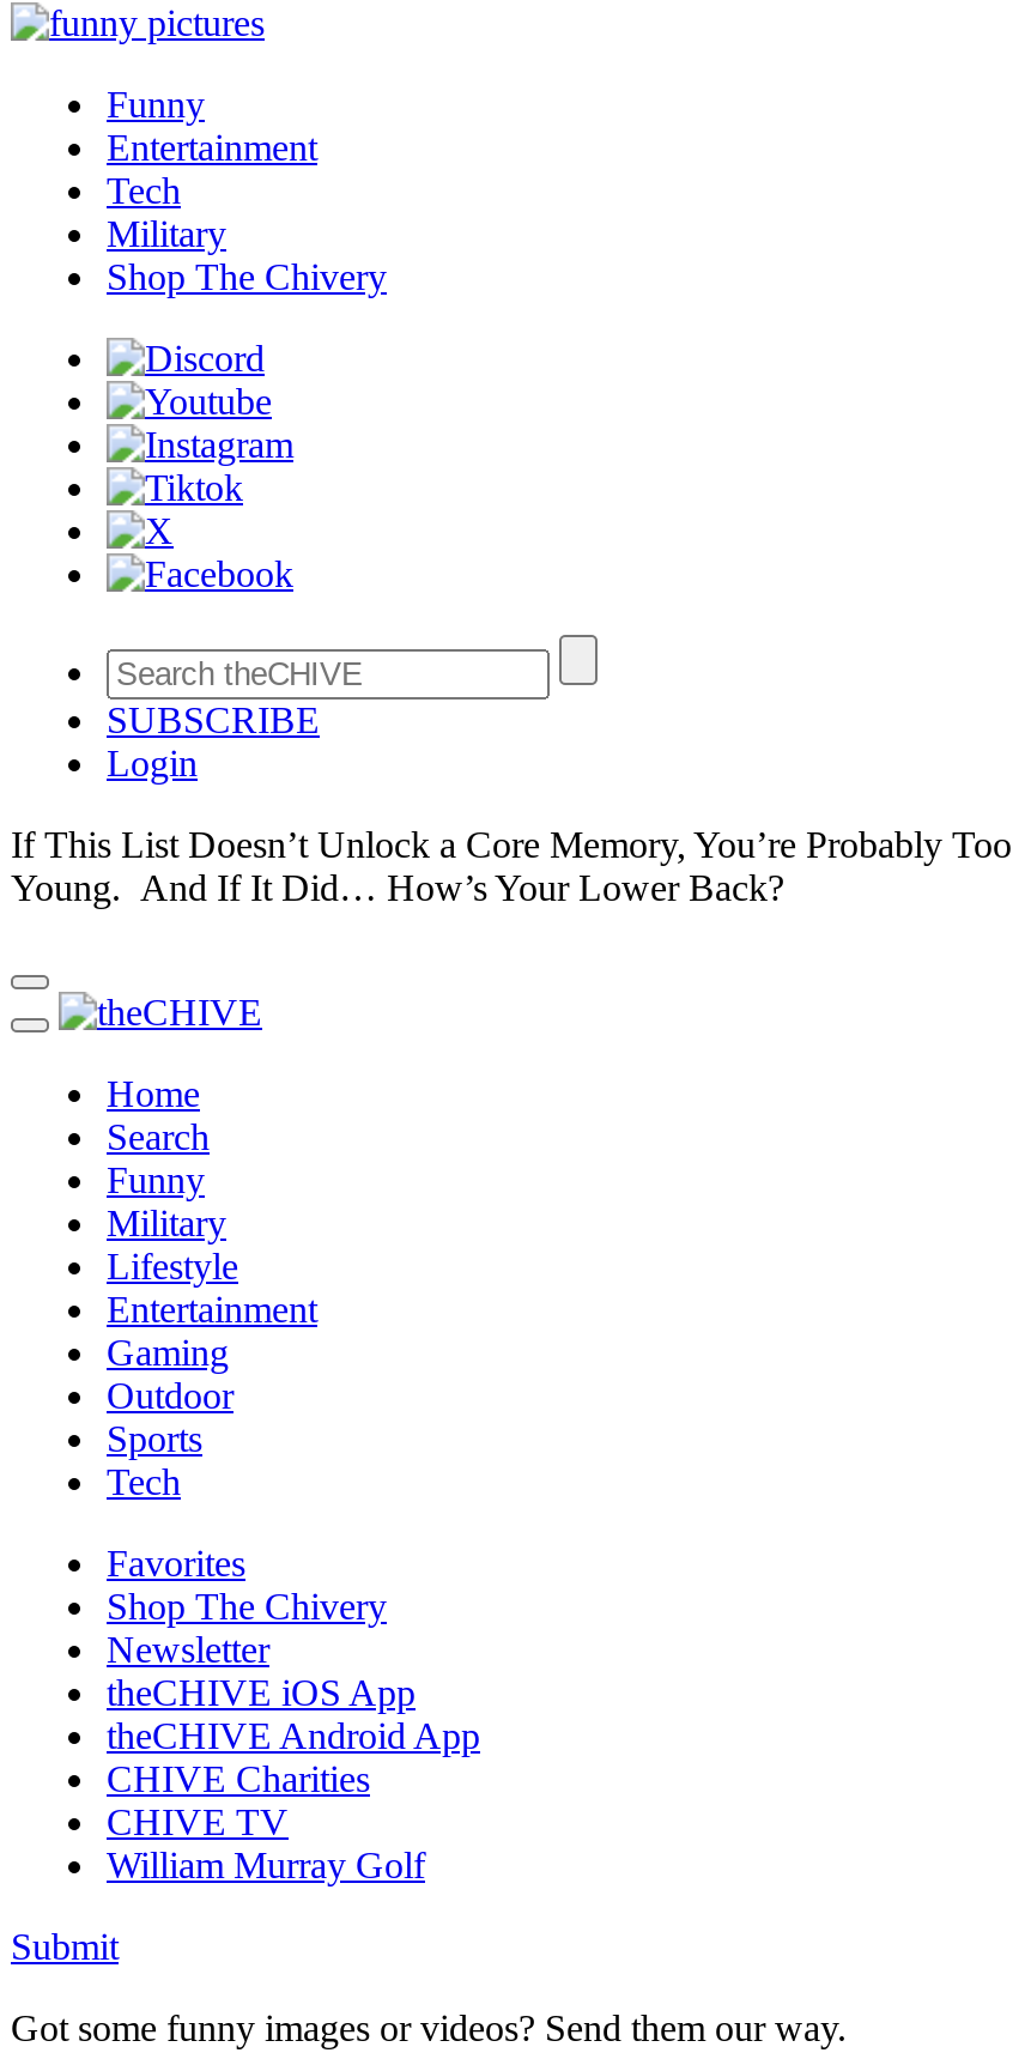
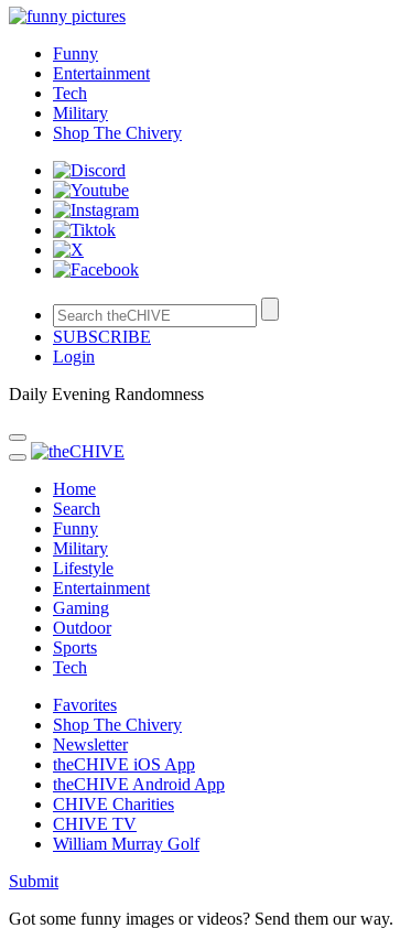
- If This List Doesn’t Unlock a Core Memory, You’re Probably Too
- Young. And If It Did… How’s Your Lower Back?
+ Daily Evening Randomness
